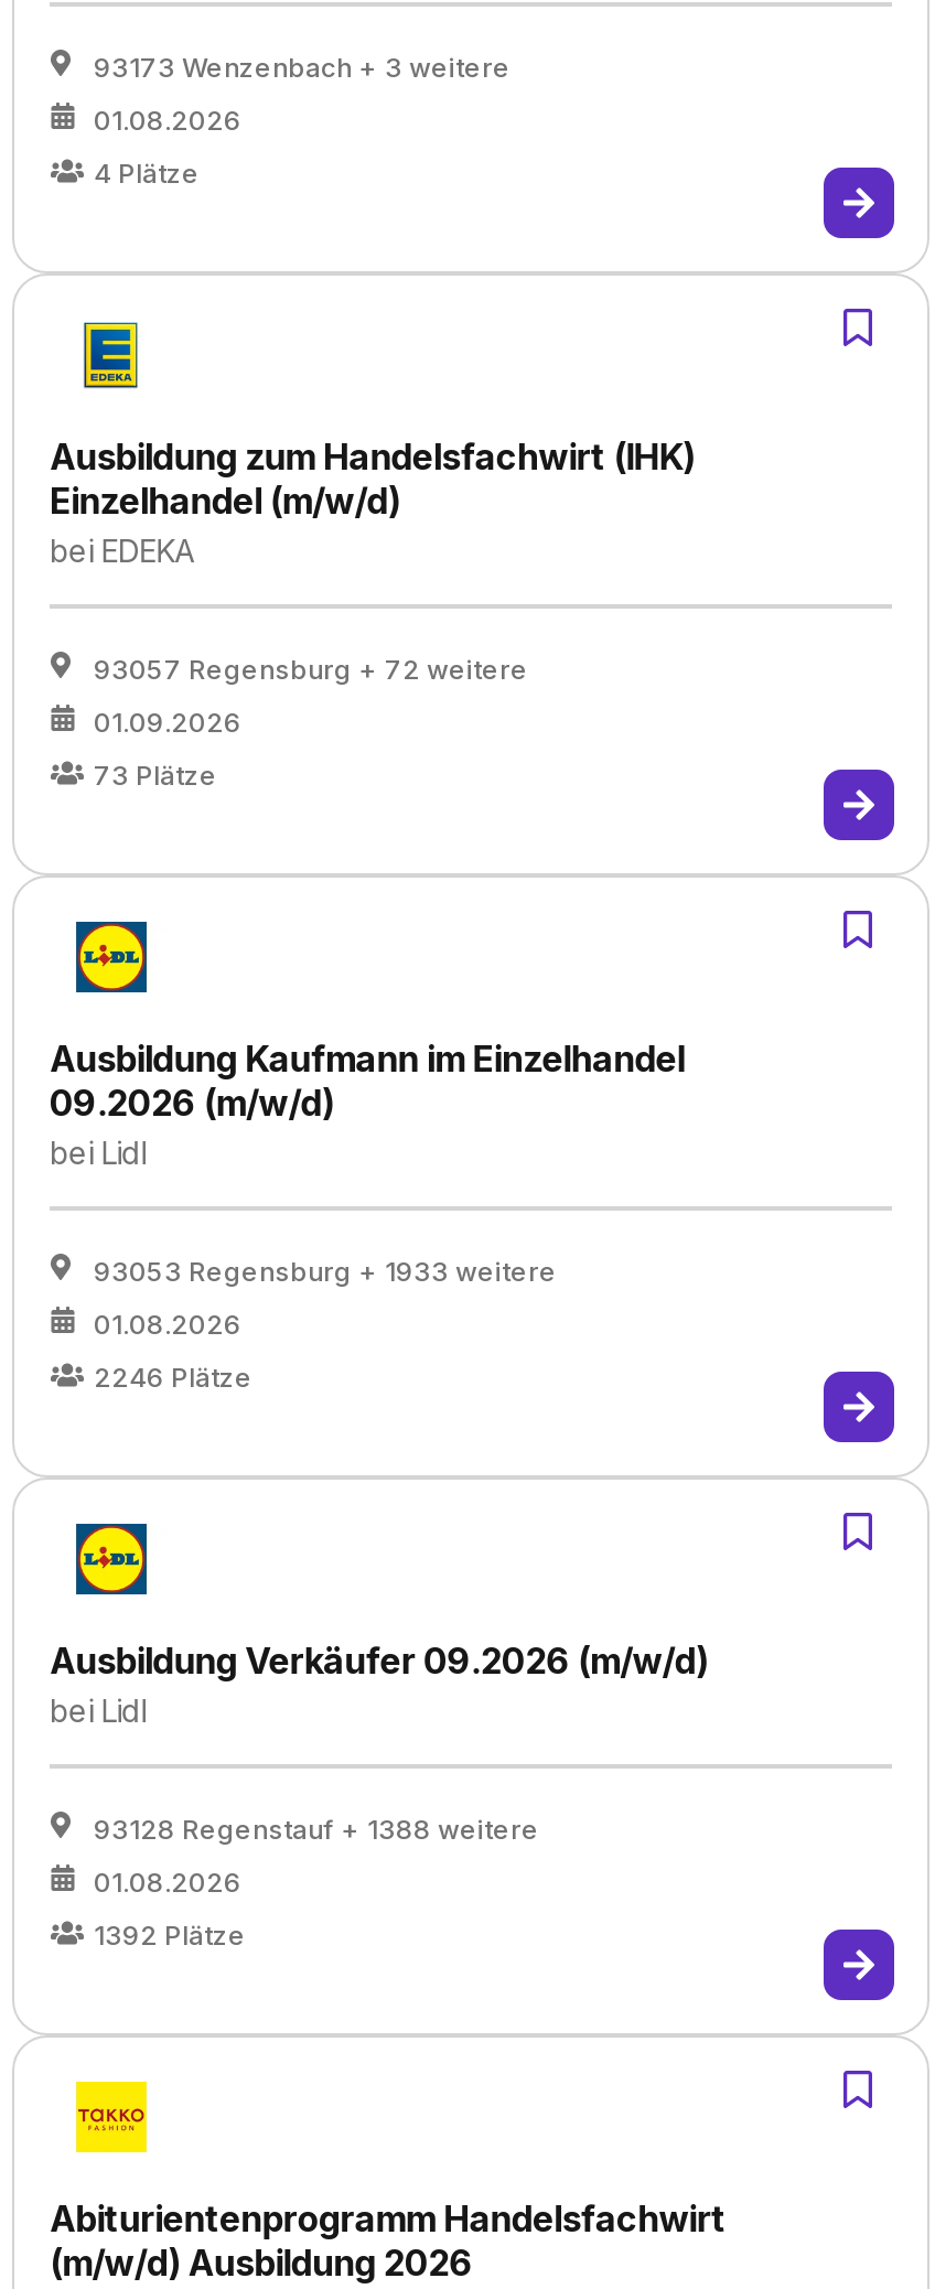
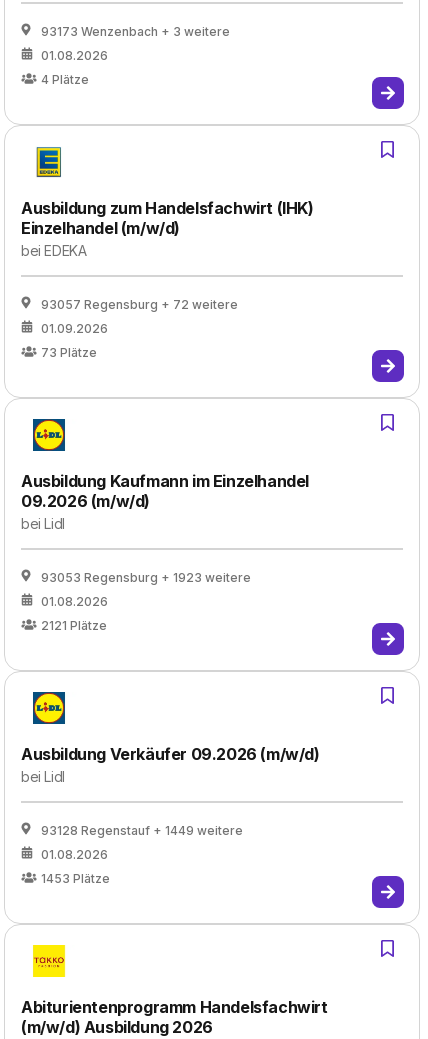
- 93053 Regensburg + 1933 weitere
+ 93053 Regensburg + 1923 weitere

- 2246 Plätze
+ 2121 Plätze

- 93128 Regenstauf + 1388 weitere
+ 93128 Regenstauf + 1449 weitere

- 1392 Plätze
+ 1453 Plätze
